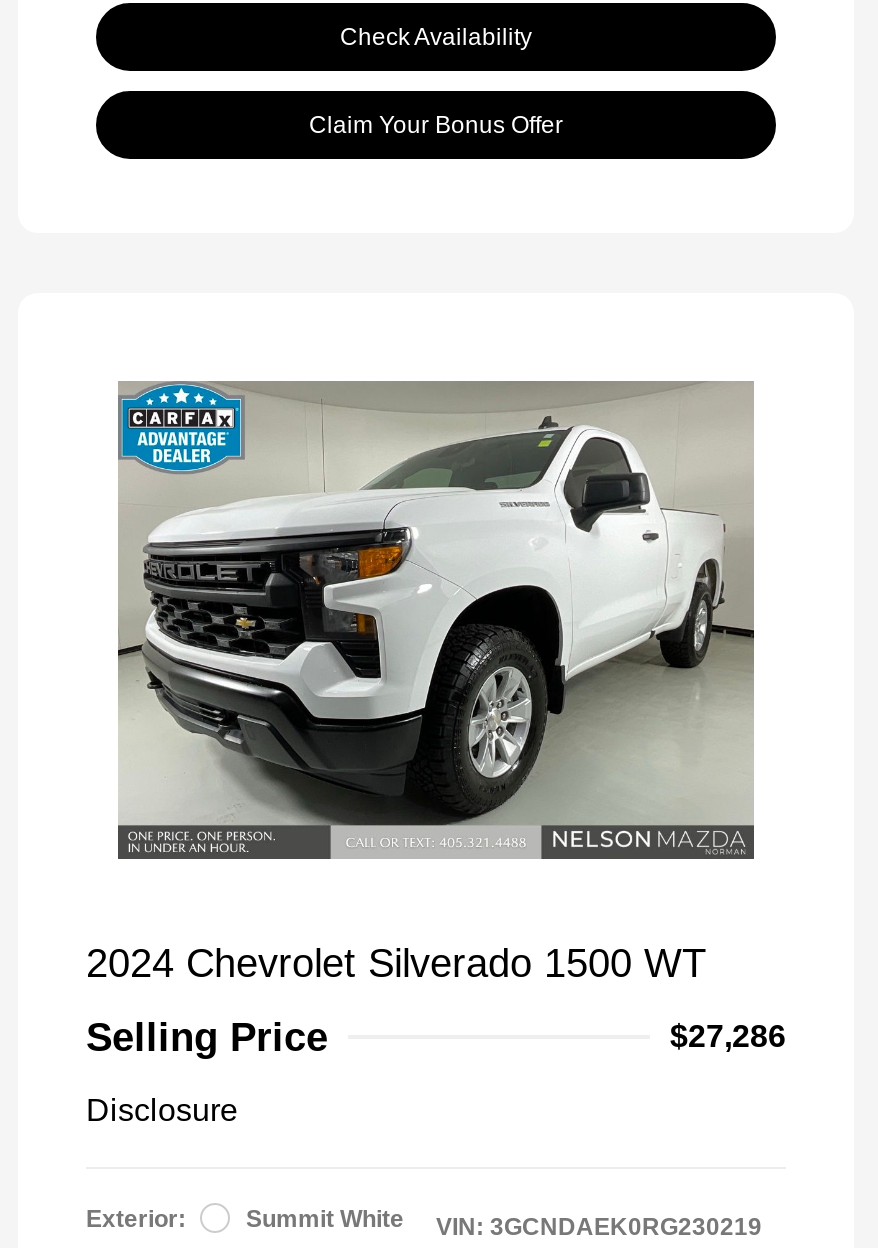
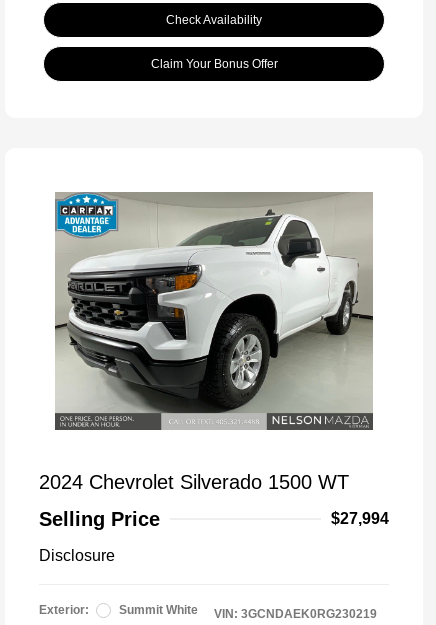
- $27,286
+ $27,994
